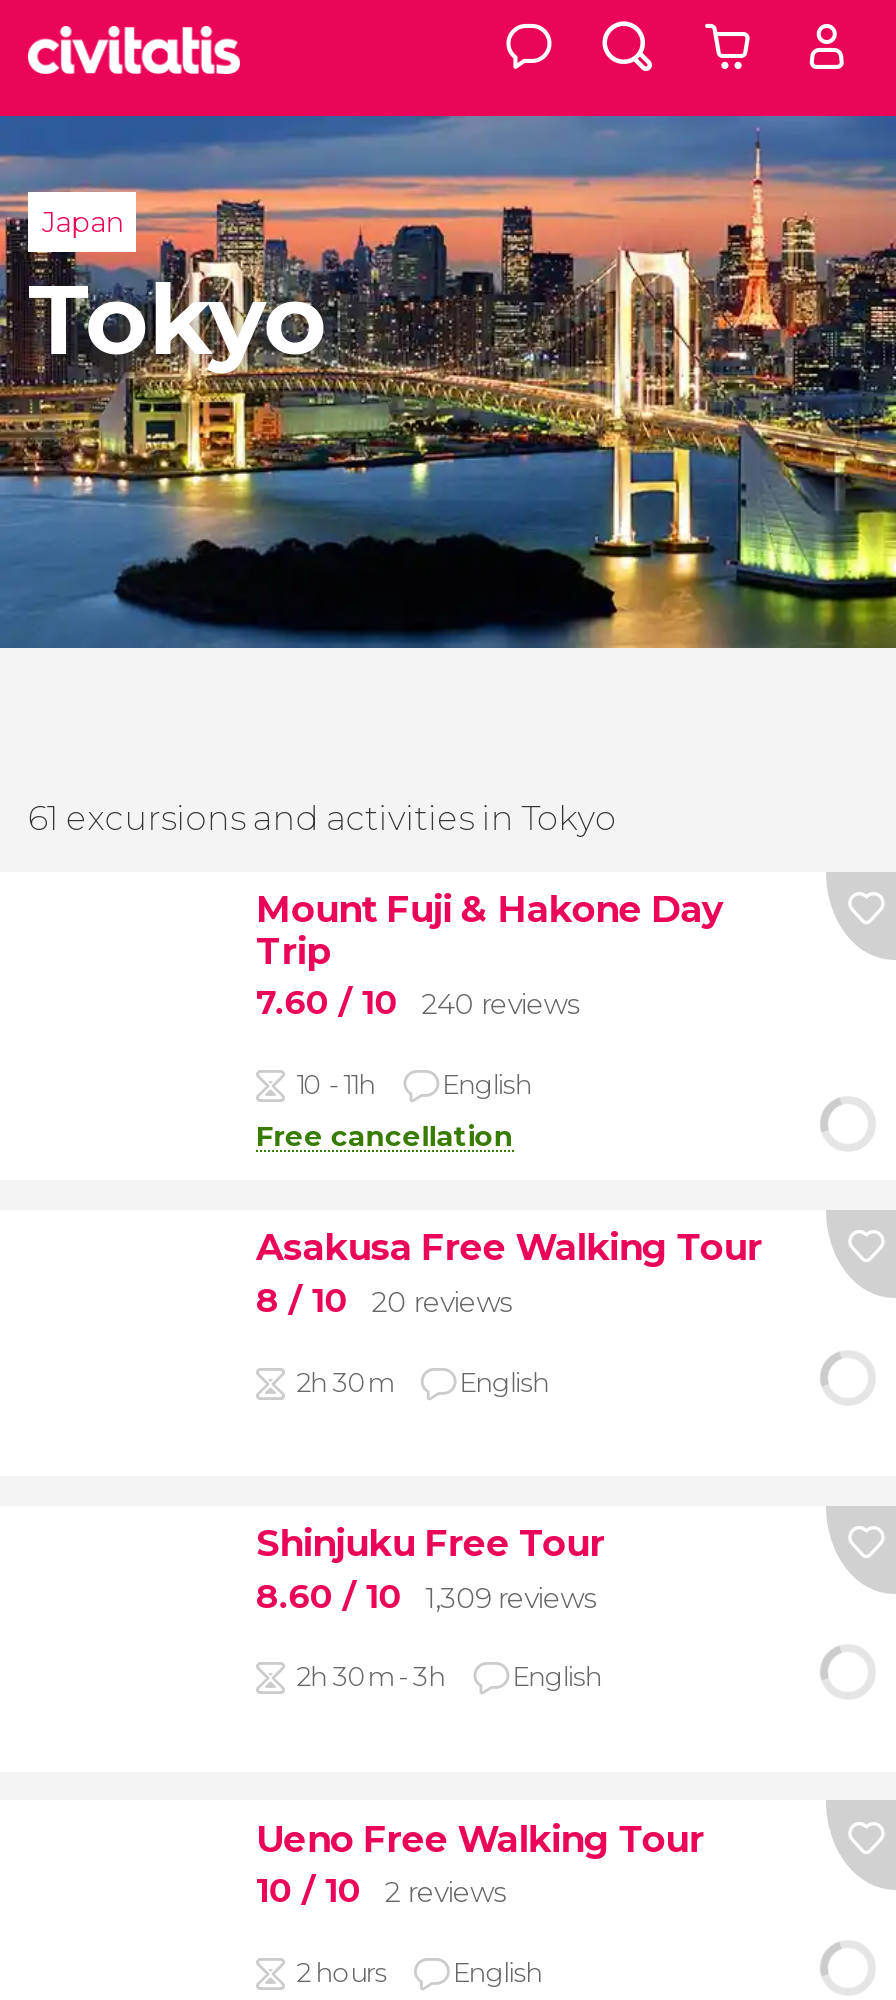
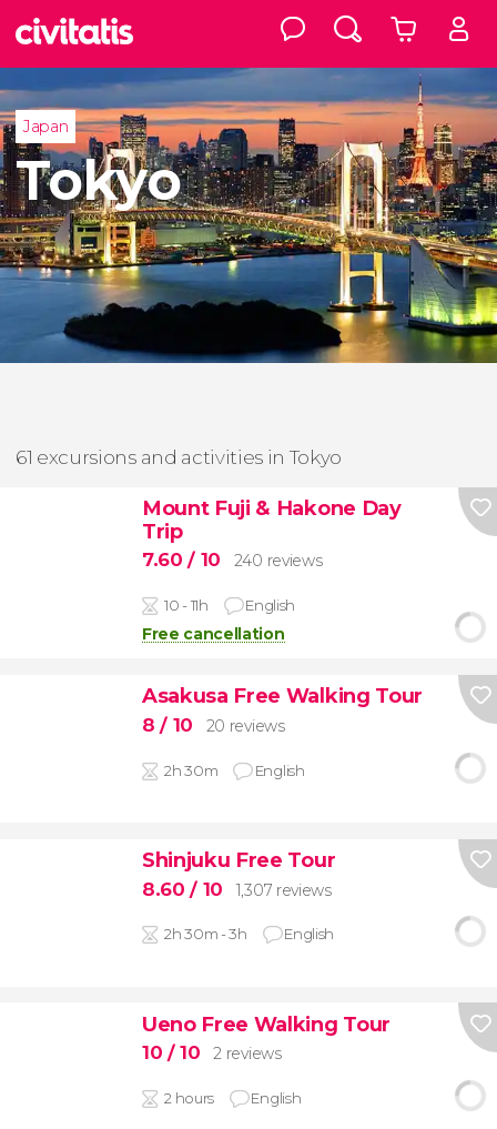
- 8.60 / 10 1,309 reviews
+ 8.60 / 10 1,307 reviews
